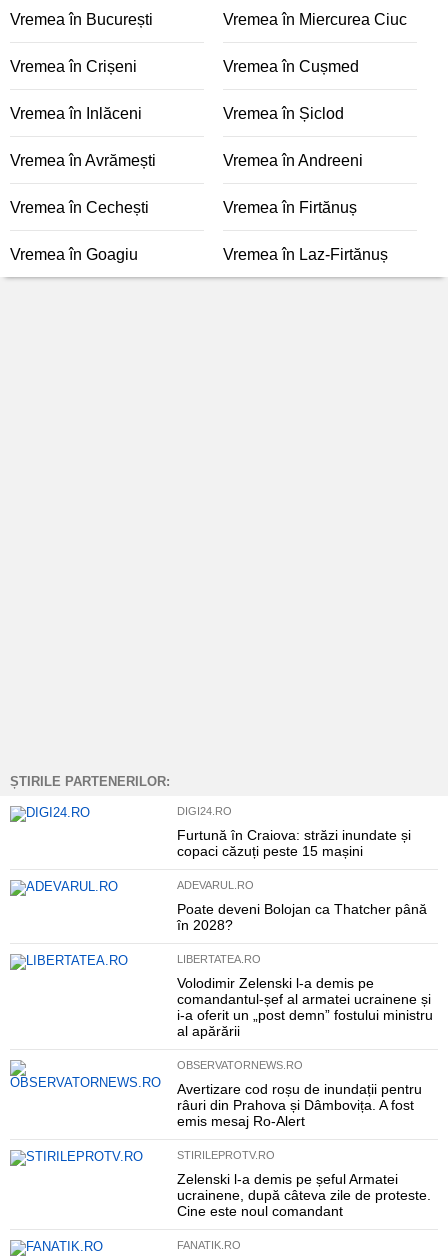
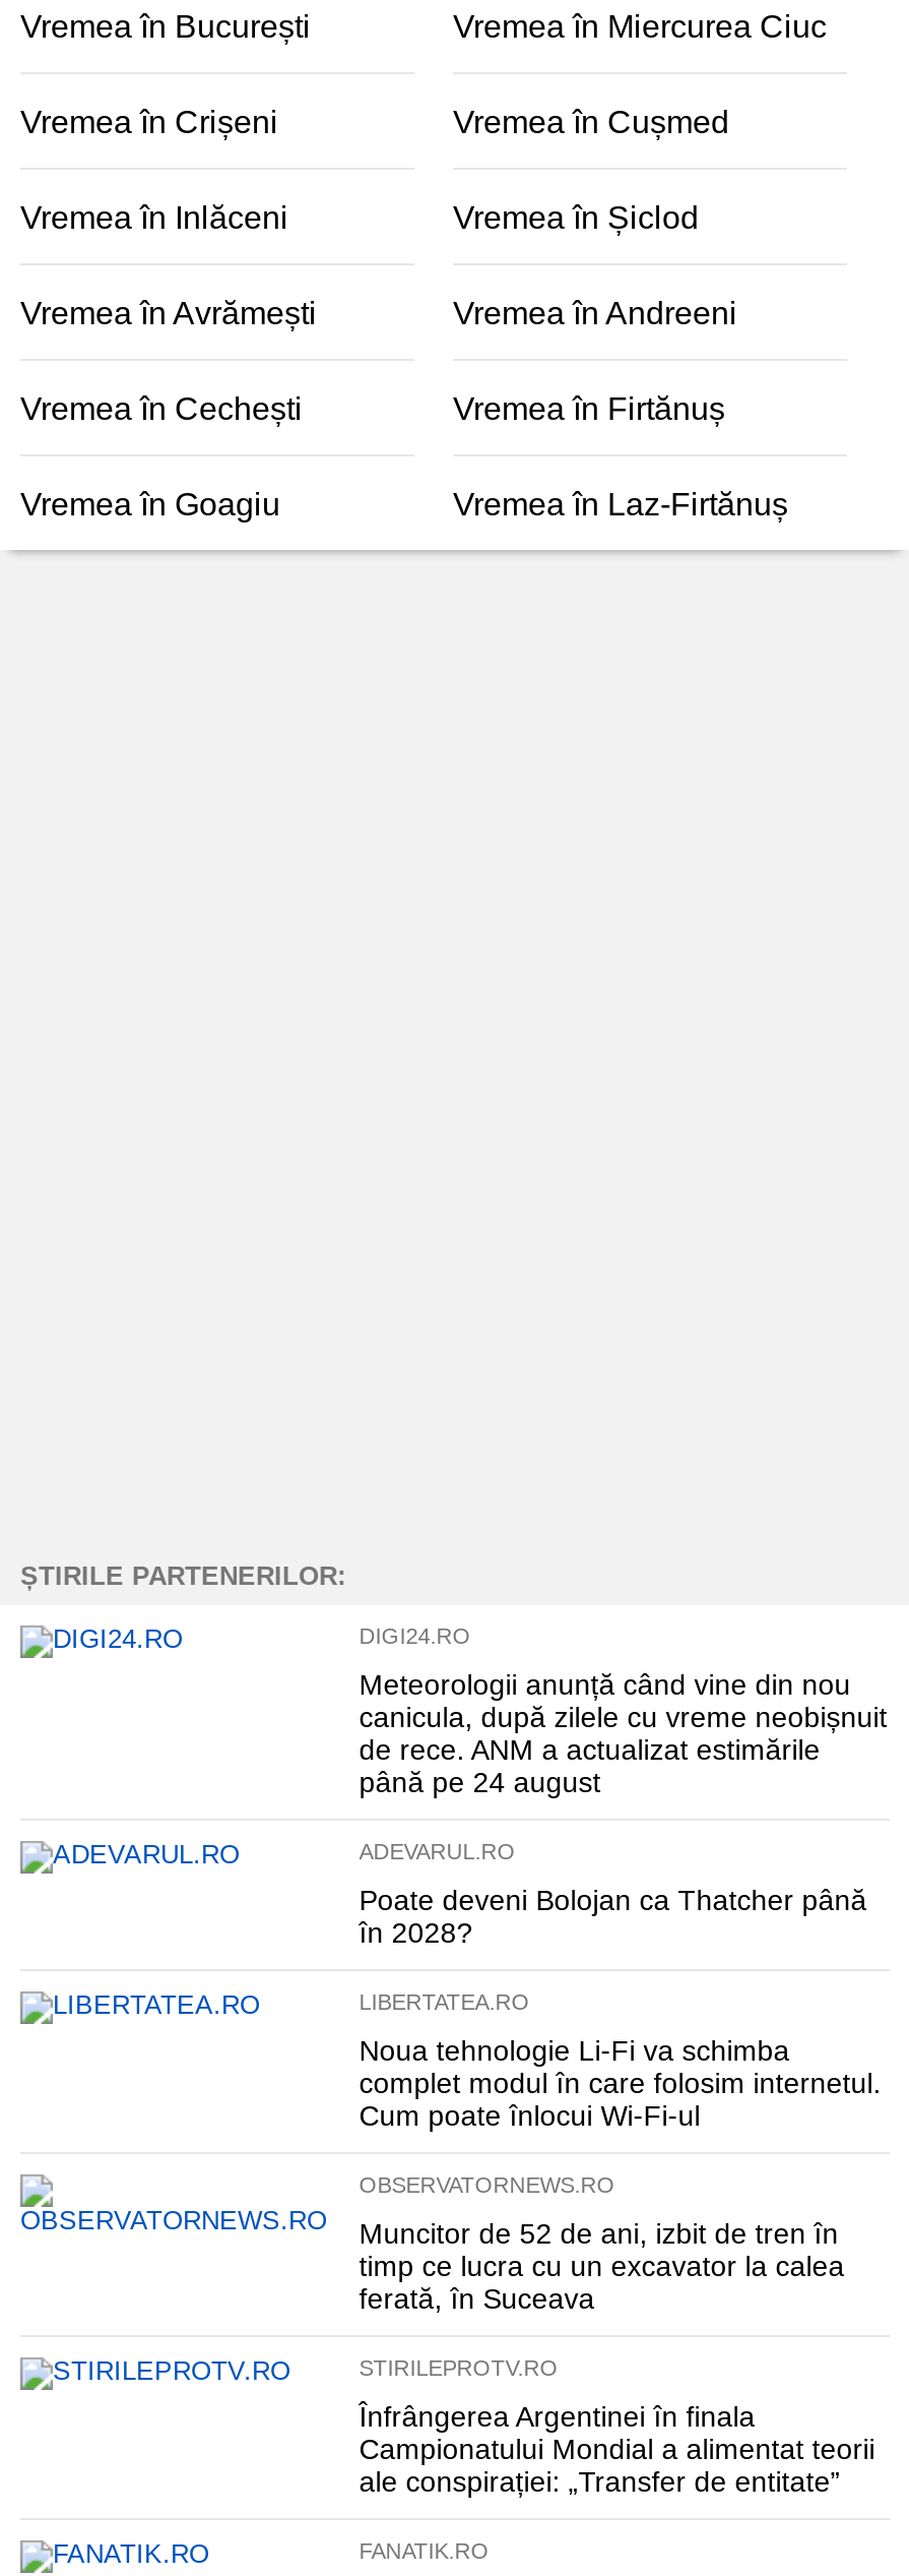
- Furtună în Craiova: străzi inundate și
- copaci căzuți peste 15 mașini
+ Meteorologii anunță când vine din nou
+ canicula, după zilele cu vreme neobișnuit
+ de rece. ANM a actualizat estimările
+ până pe 24 august

moved down: ADEVARUL.RO | Poate deveni Bolojan ca Thatcher până | în 2028? | LIBERTATEA.RO

- Volodimir Zelenski l-a demis pe
- comandantul-șef al armatei ucrainene și
- i-a oferit un „post demn” fostului ministru
- al apărării
+ Noua tehnologie Li-Fi va schimba
+ complet modul în care folosim internetul.
+ Cum poate înlocui Wi-Fi-ul

- Avertizare cod roșu de inundații pentru
- râuri din Prahova și Dâmbovița. A fost
- emis mesaj Ro-Alert
+ Muncitor de 52 de ani, izbit de tren în
+ timp ce lucra cu un excavator la calea
+ ferată, în Suceava

- Zelenski l-a demis pe șeful Armatei
- ucrainene, după câteva zile de proteste.
- Cine este noul comandant
+ Înfrângerea Argentinei în finala
+ Campionatului Mondial a alimentat teorii
+ ale conspirației: „Transfer de entitate”
